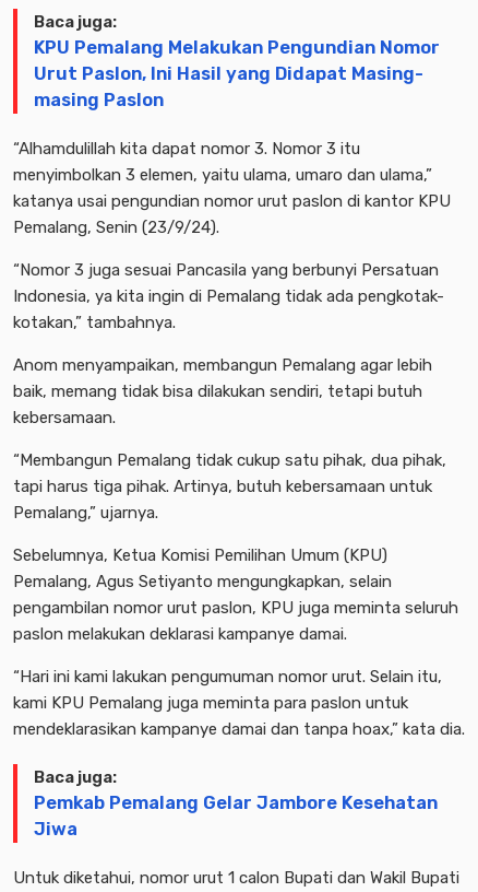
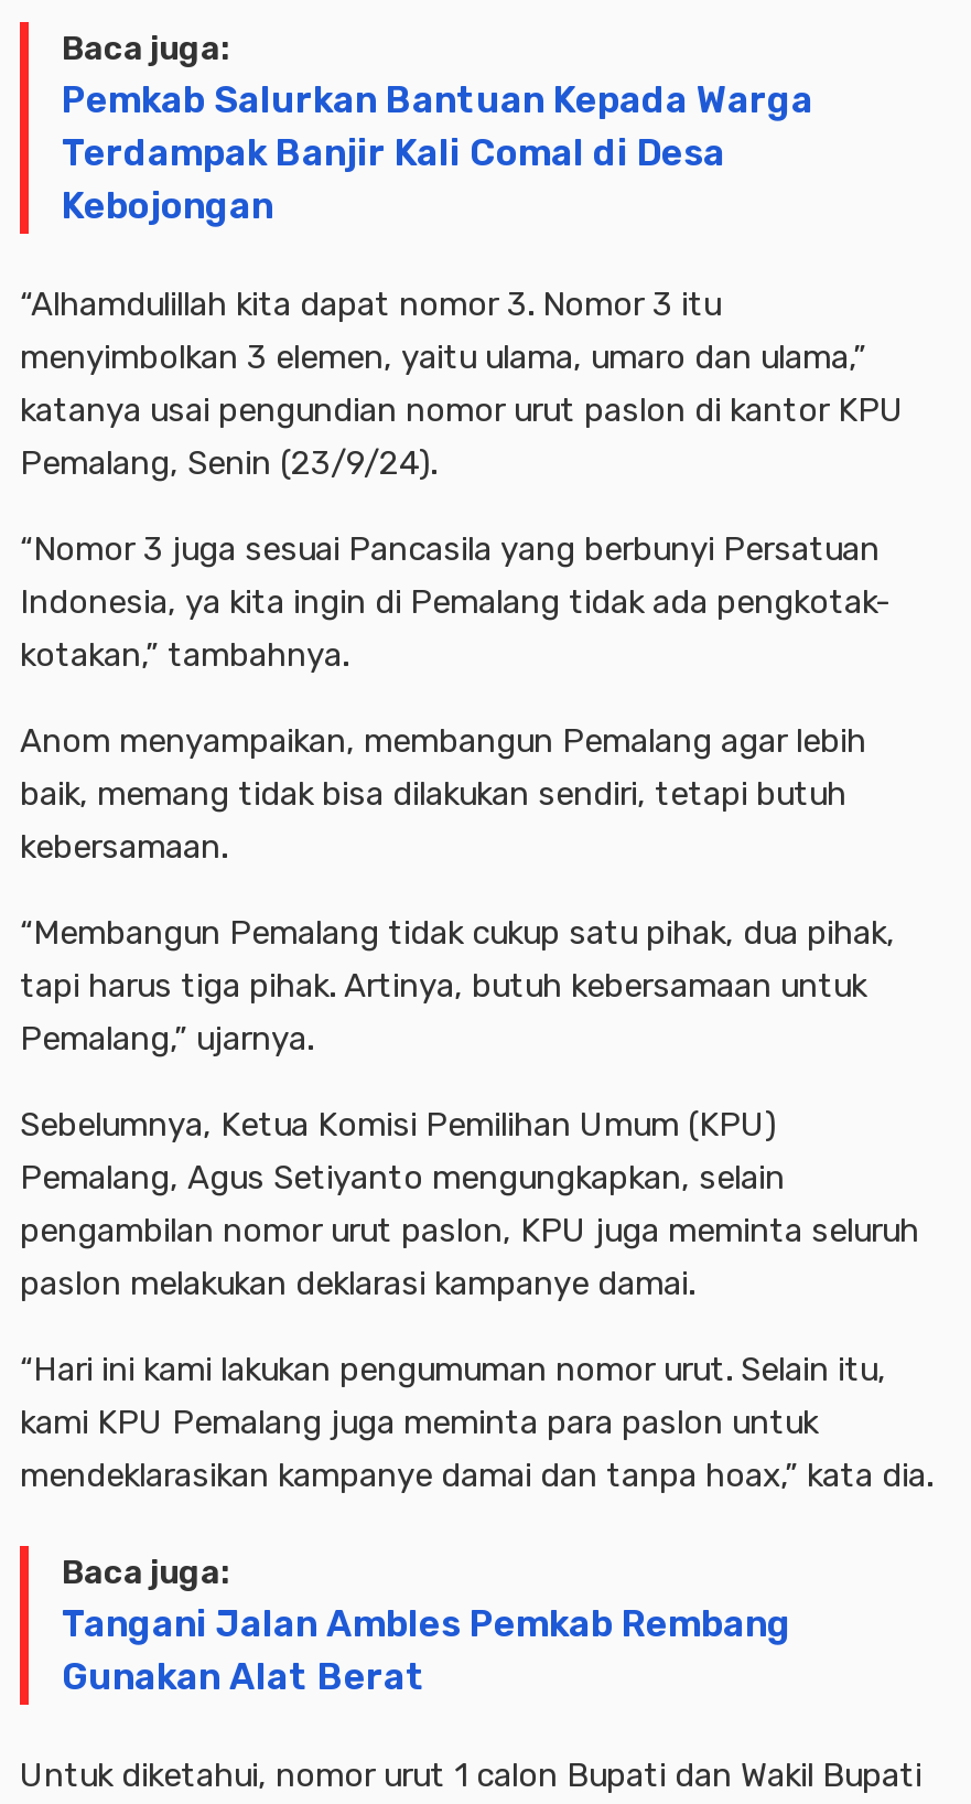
- KPU Pemalang Melakukan Pengundian Nomor
- Urut Paslon, Ini Hasil yang Didapat Masing-
- masing Paslon
+ Pemkab Salurkan Bantuan Kepada Warga
+ Terdampak Banjir Kali Comal di Desa
+ Kebojongan

- Pemkab Pemalang Gelar Jambore Kesehatan
- Jiwa
+ Tangani Jalan Ambles Pemkab Rembang
+ Gunakan Alat Berat
